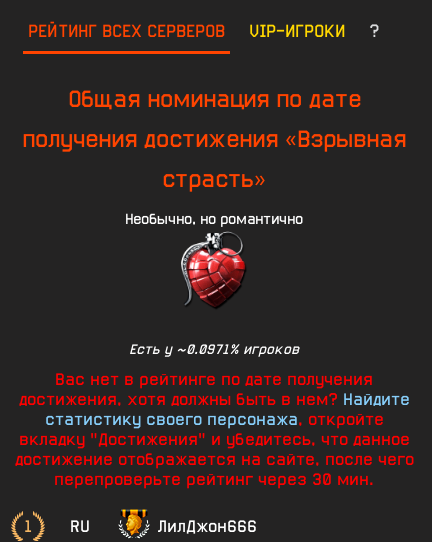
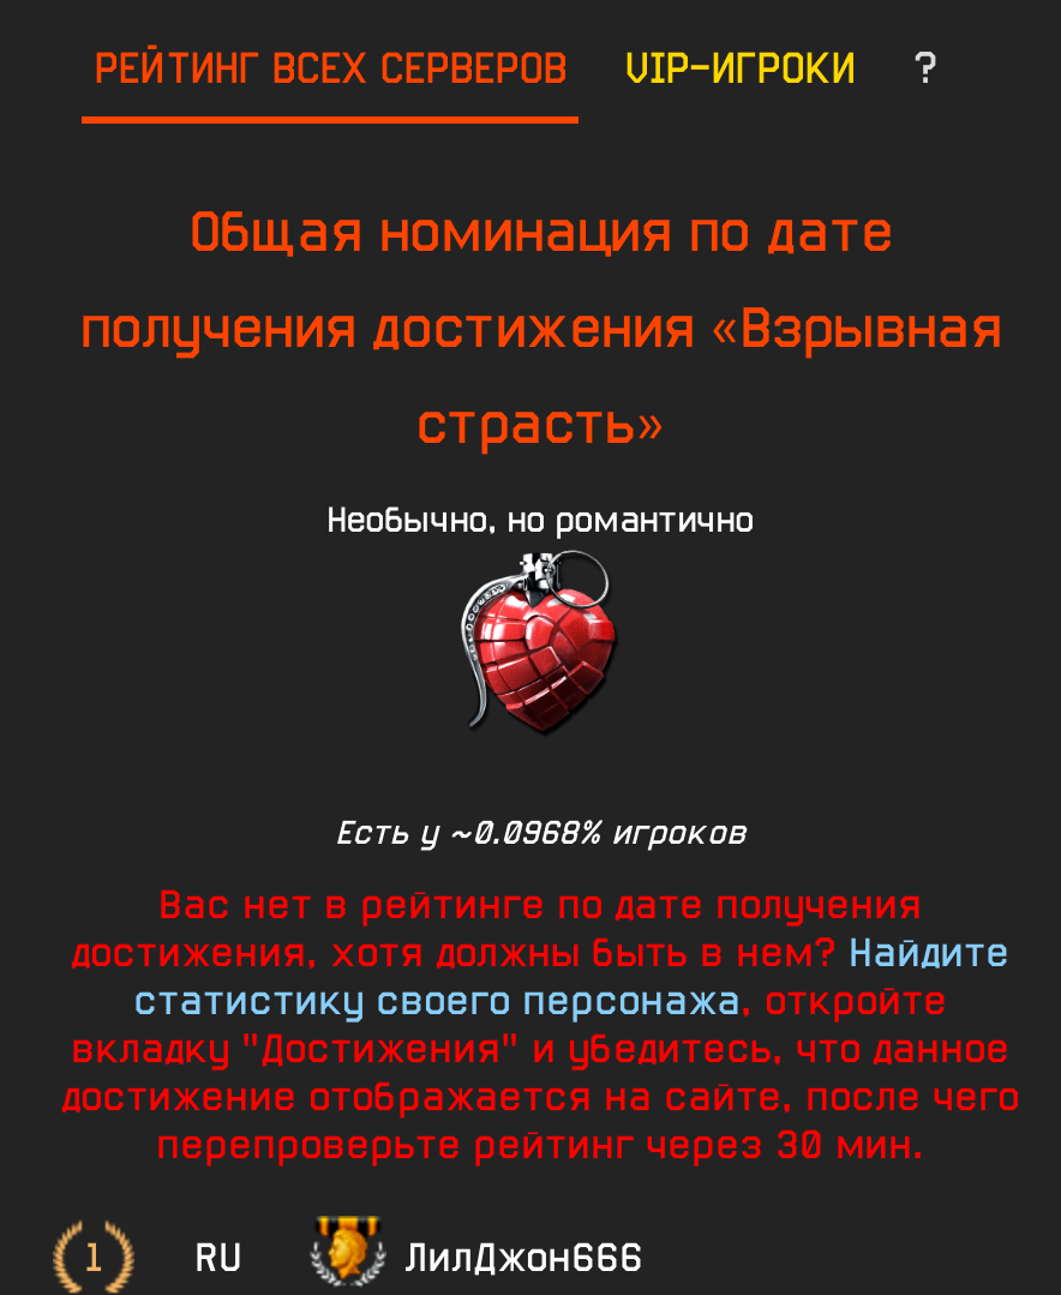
- Есть у ~0.0971% игроков
+ Есть у ~0.0968% игроков
